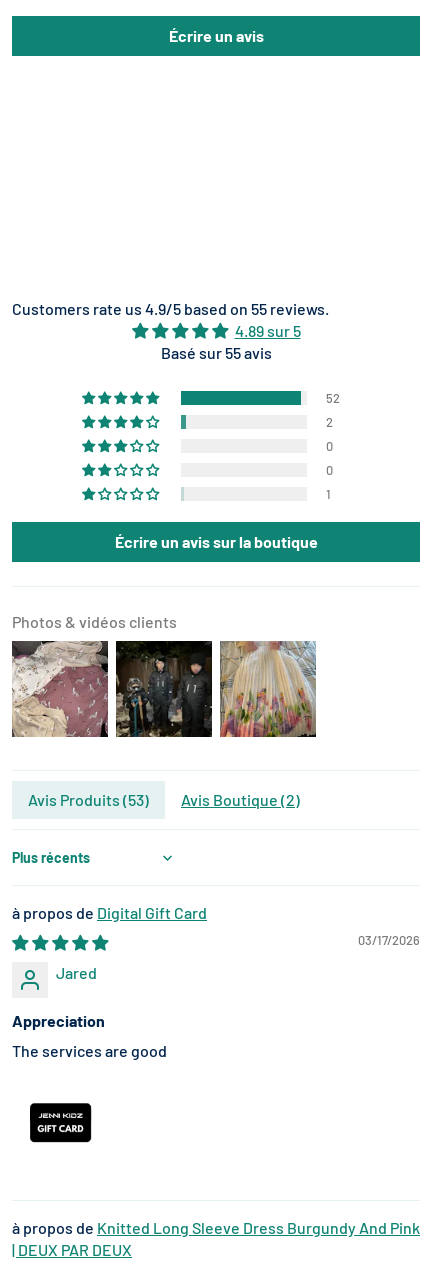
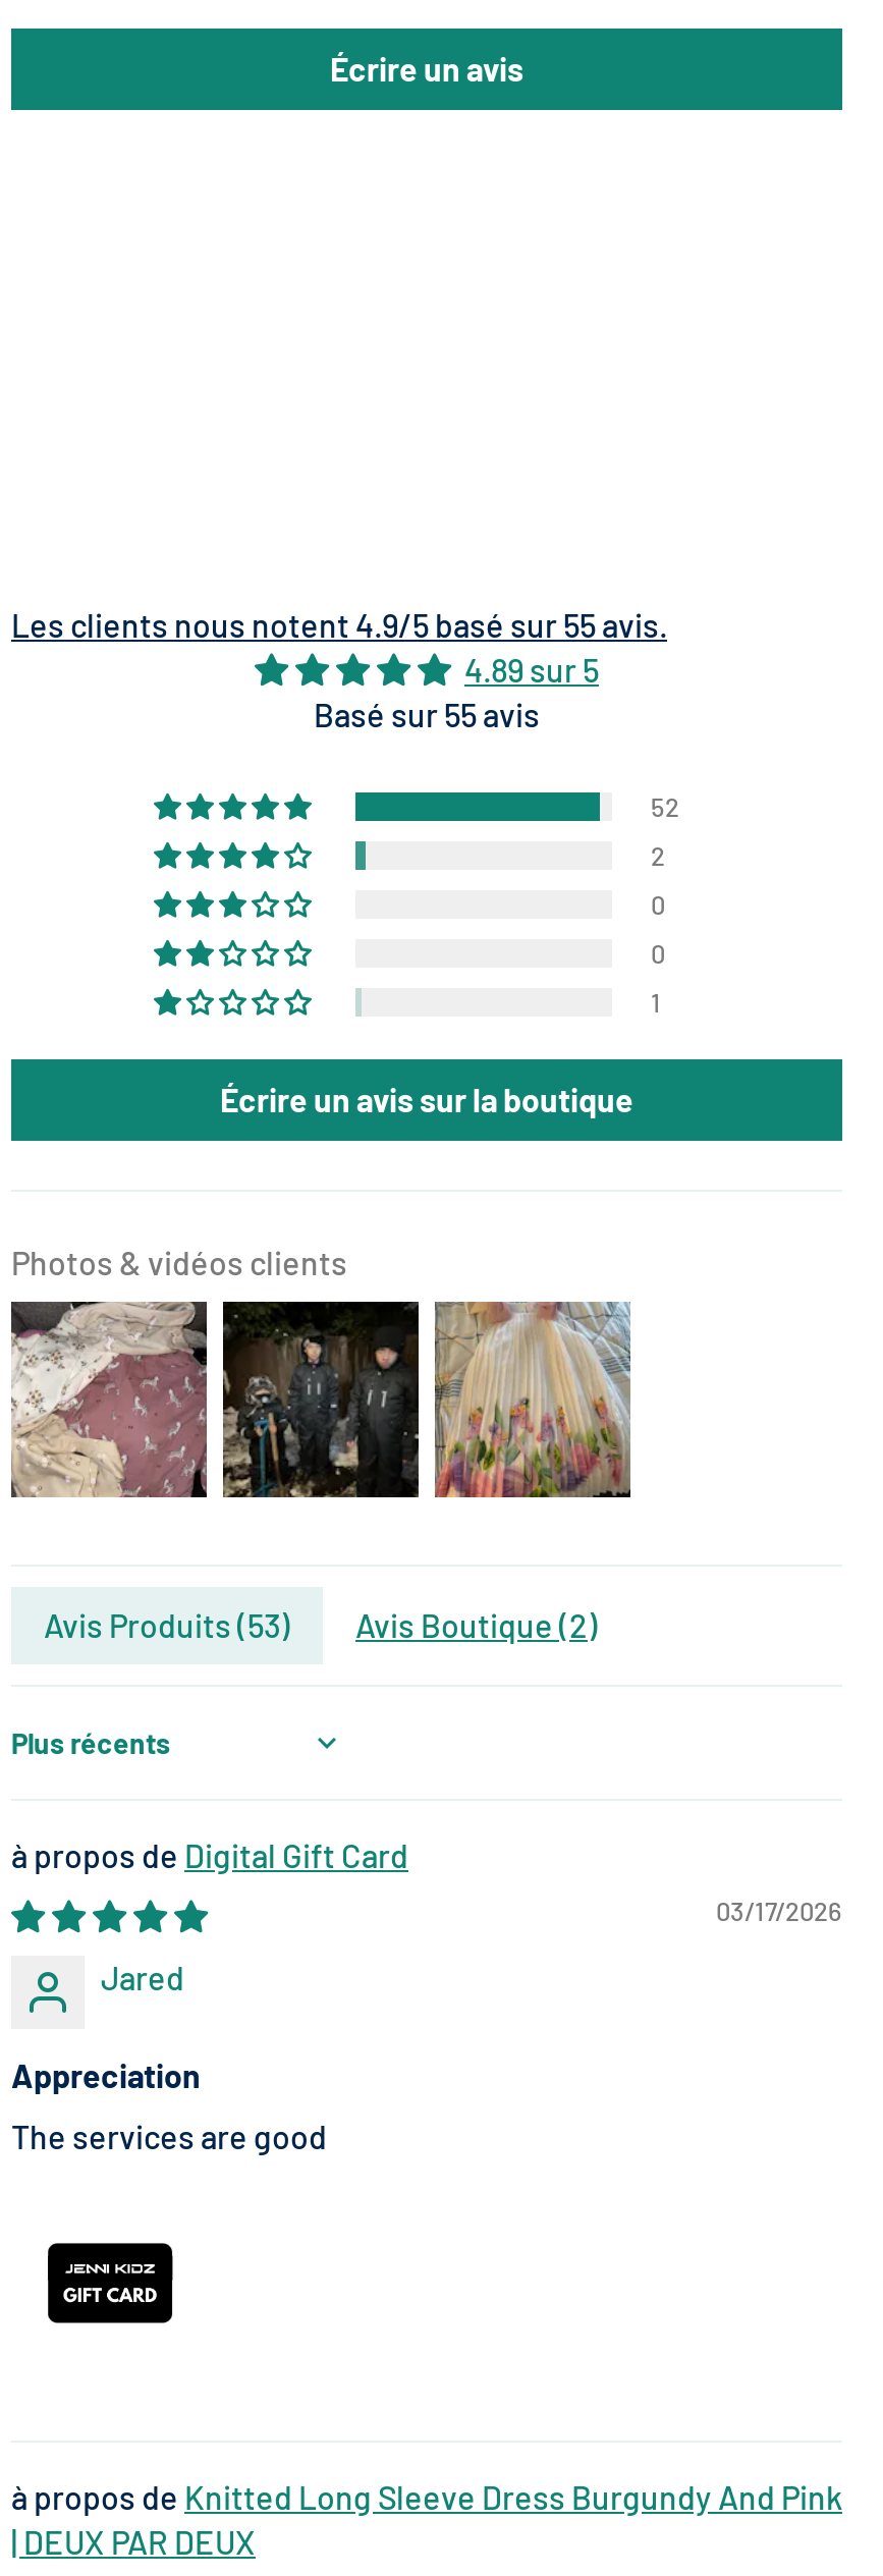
- Customers rate us 4.9/5 based on 55 reviews.
+ Les clients nous notent 4.9/5 basé sur 55 avis.
